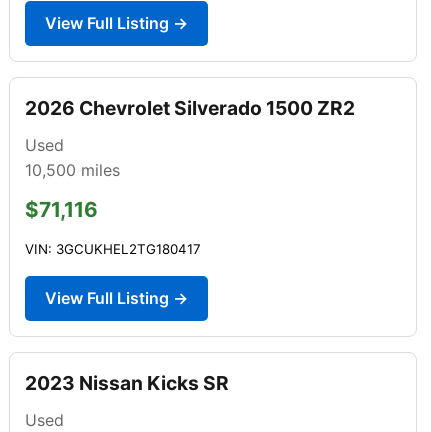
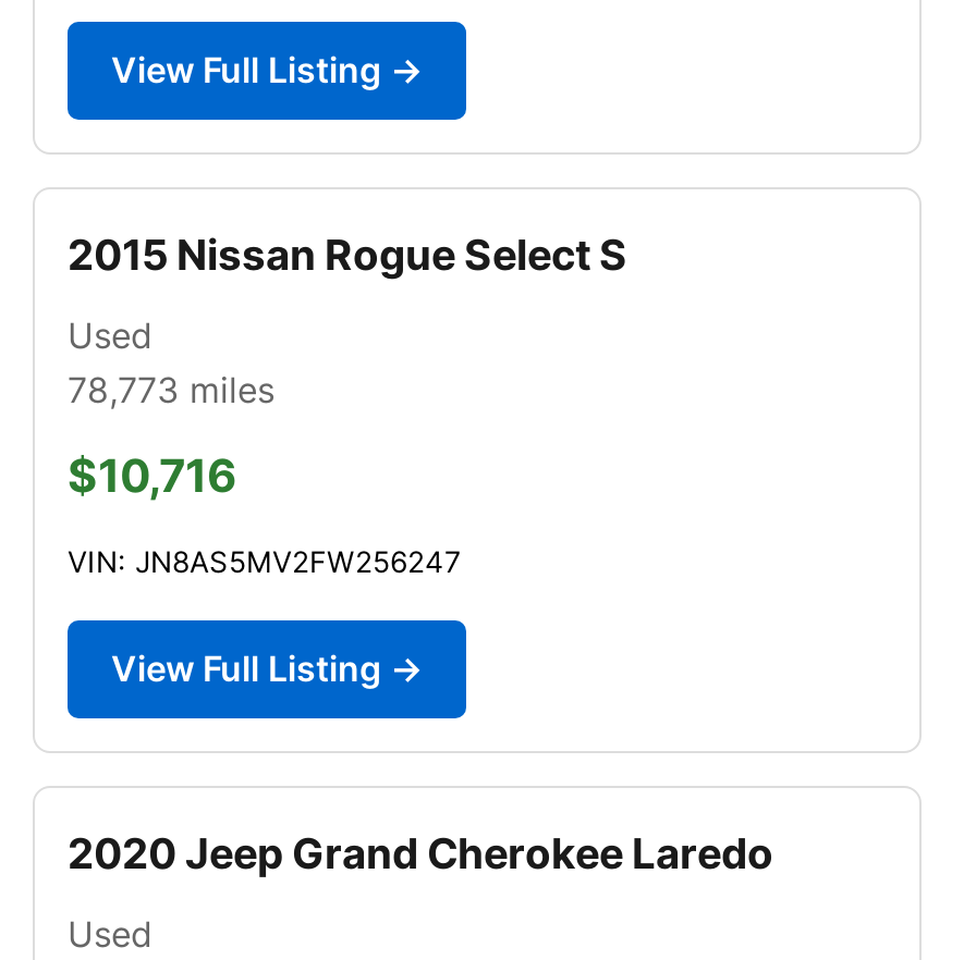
- 2026 Chevrolet Silverado 1500 ZR2
+ 2015 Nissan Rogue Select S

- 10,500 miles
+ 78,773 miles

- $71,116
+ $10,716

- VIN: 3GCUKHEL2TG180417
+ VIN: JN8AS5MV2FW256247

- 2023 Nissan Kicks SR
+ 2020 Jeep Grand Cherokee Laredo
